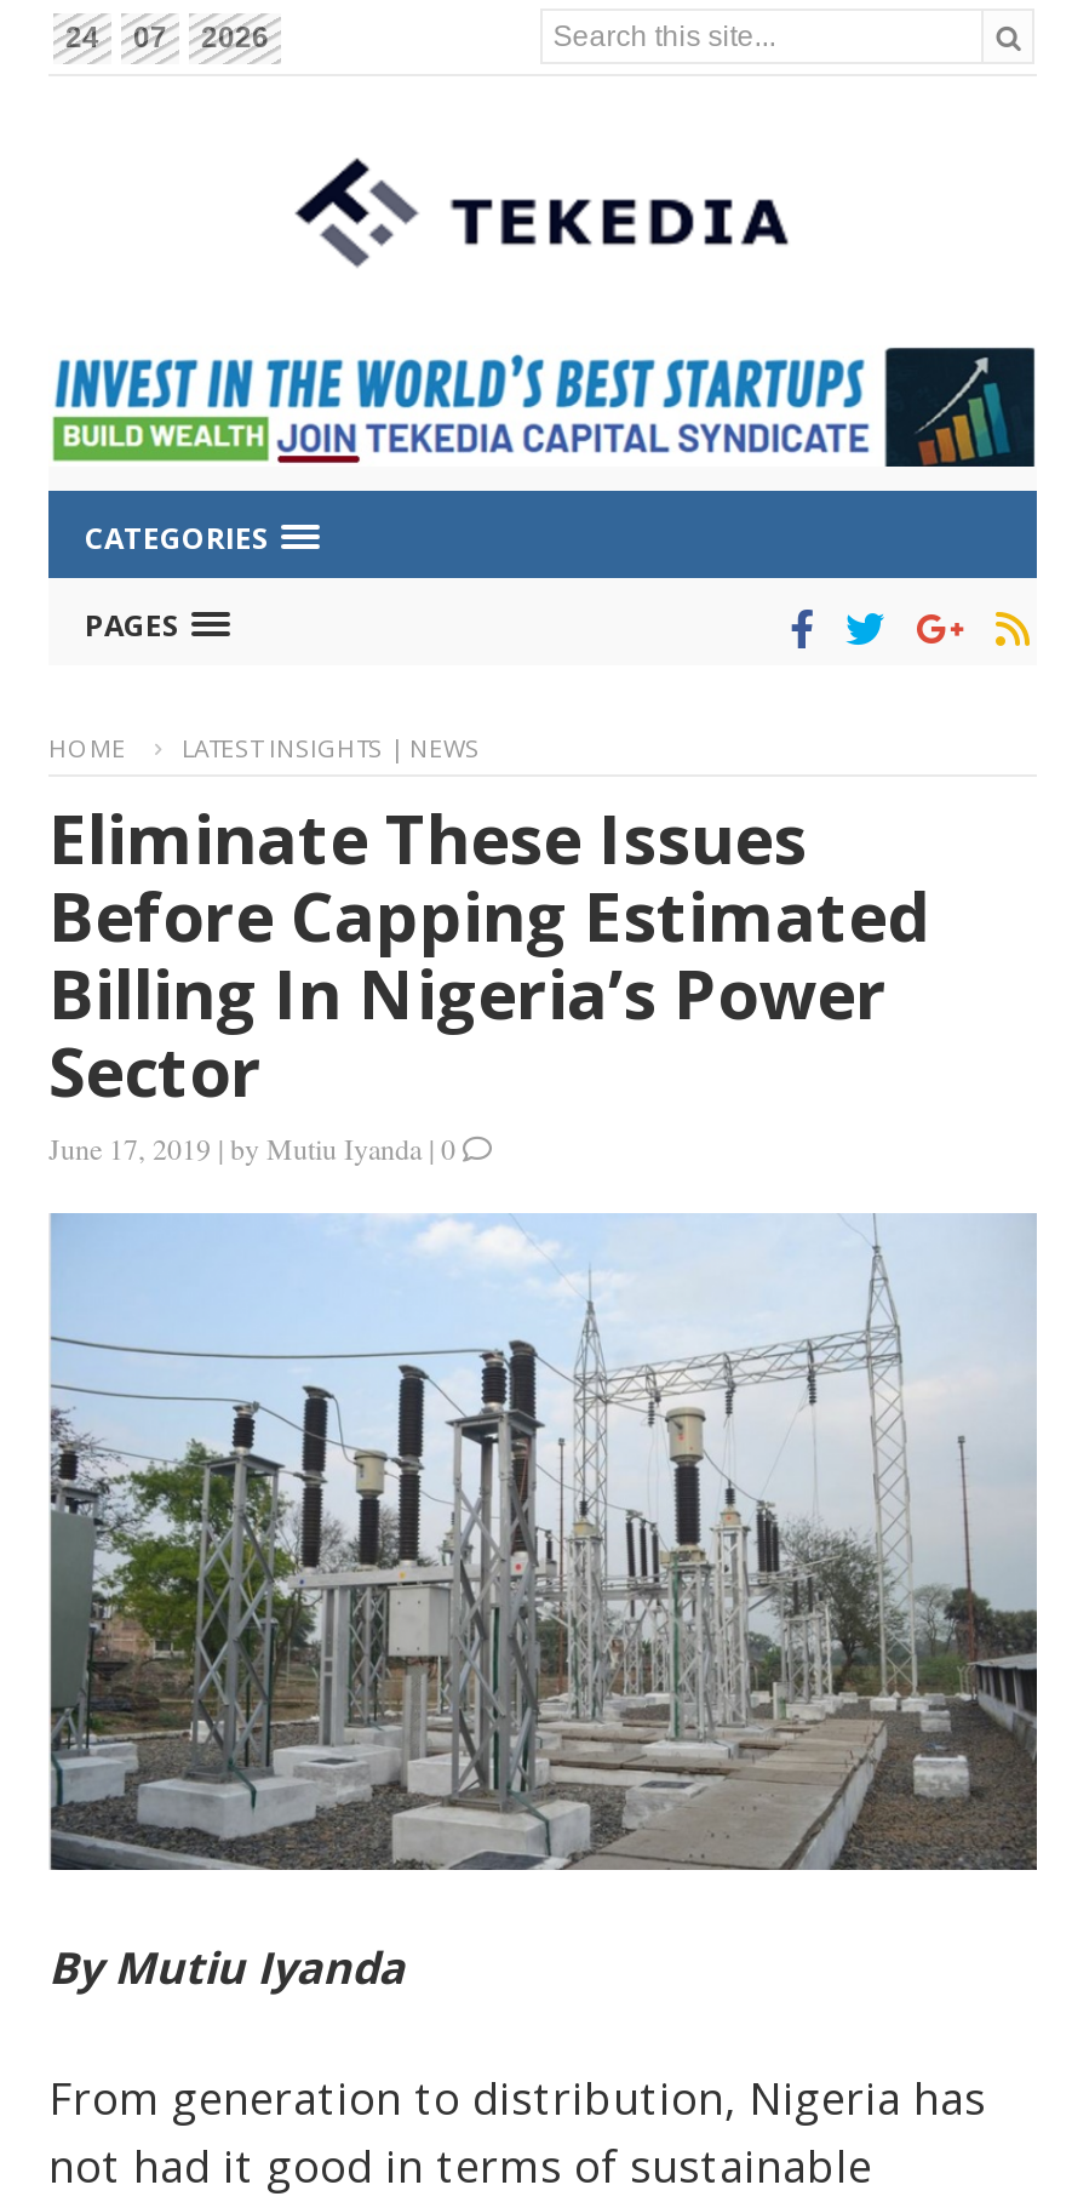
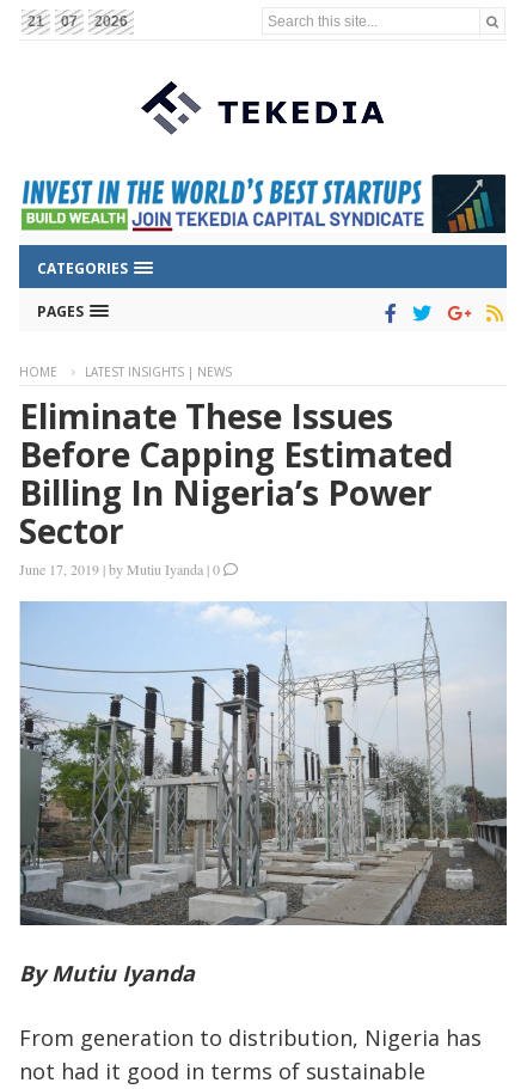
- 24 07 2026
+ 21 07 2026
